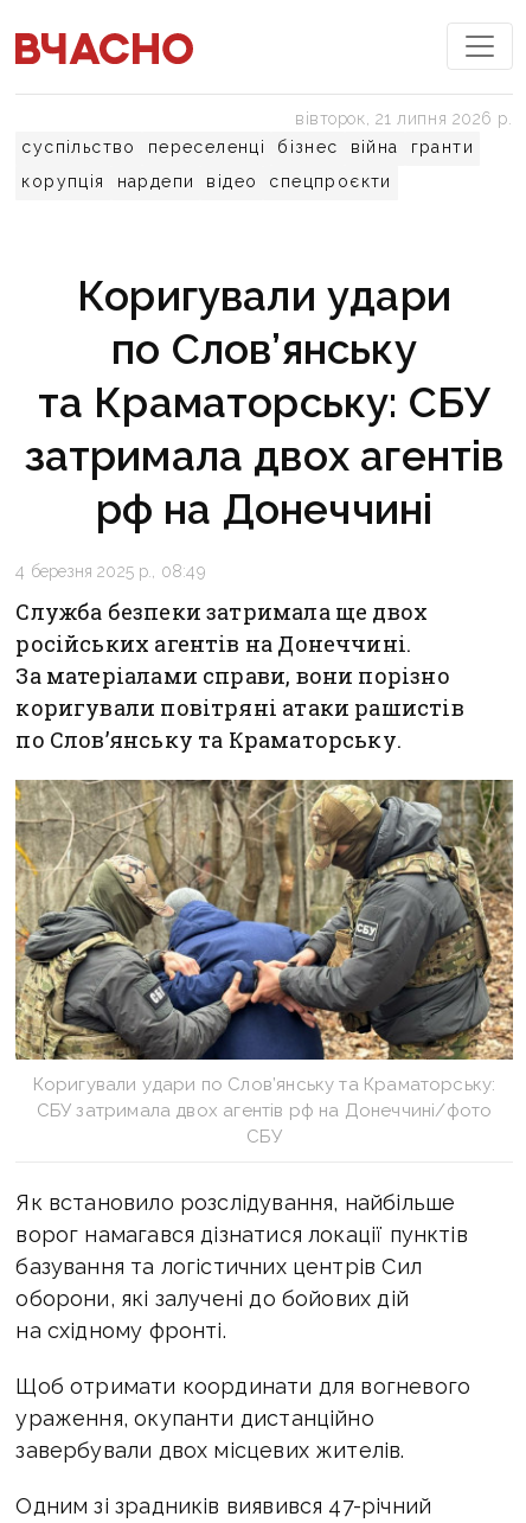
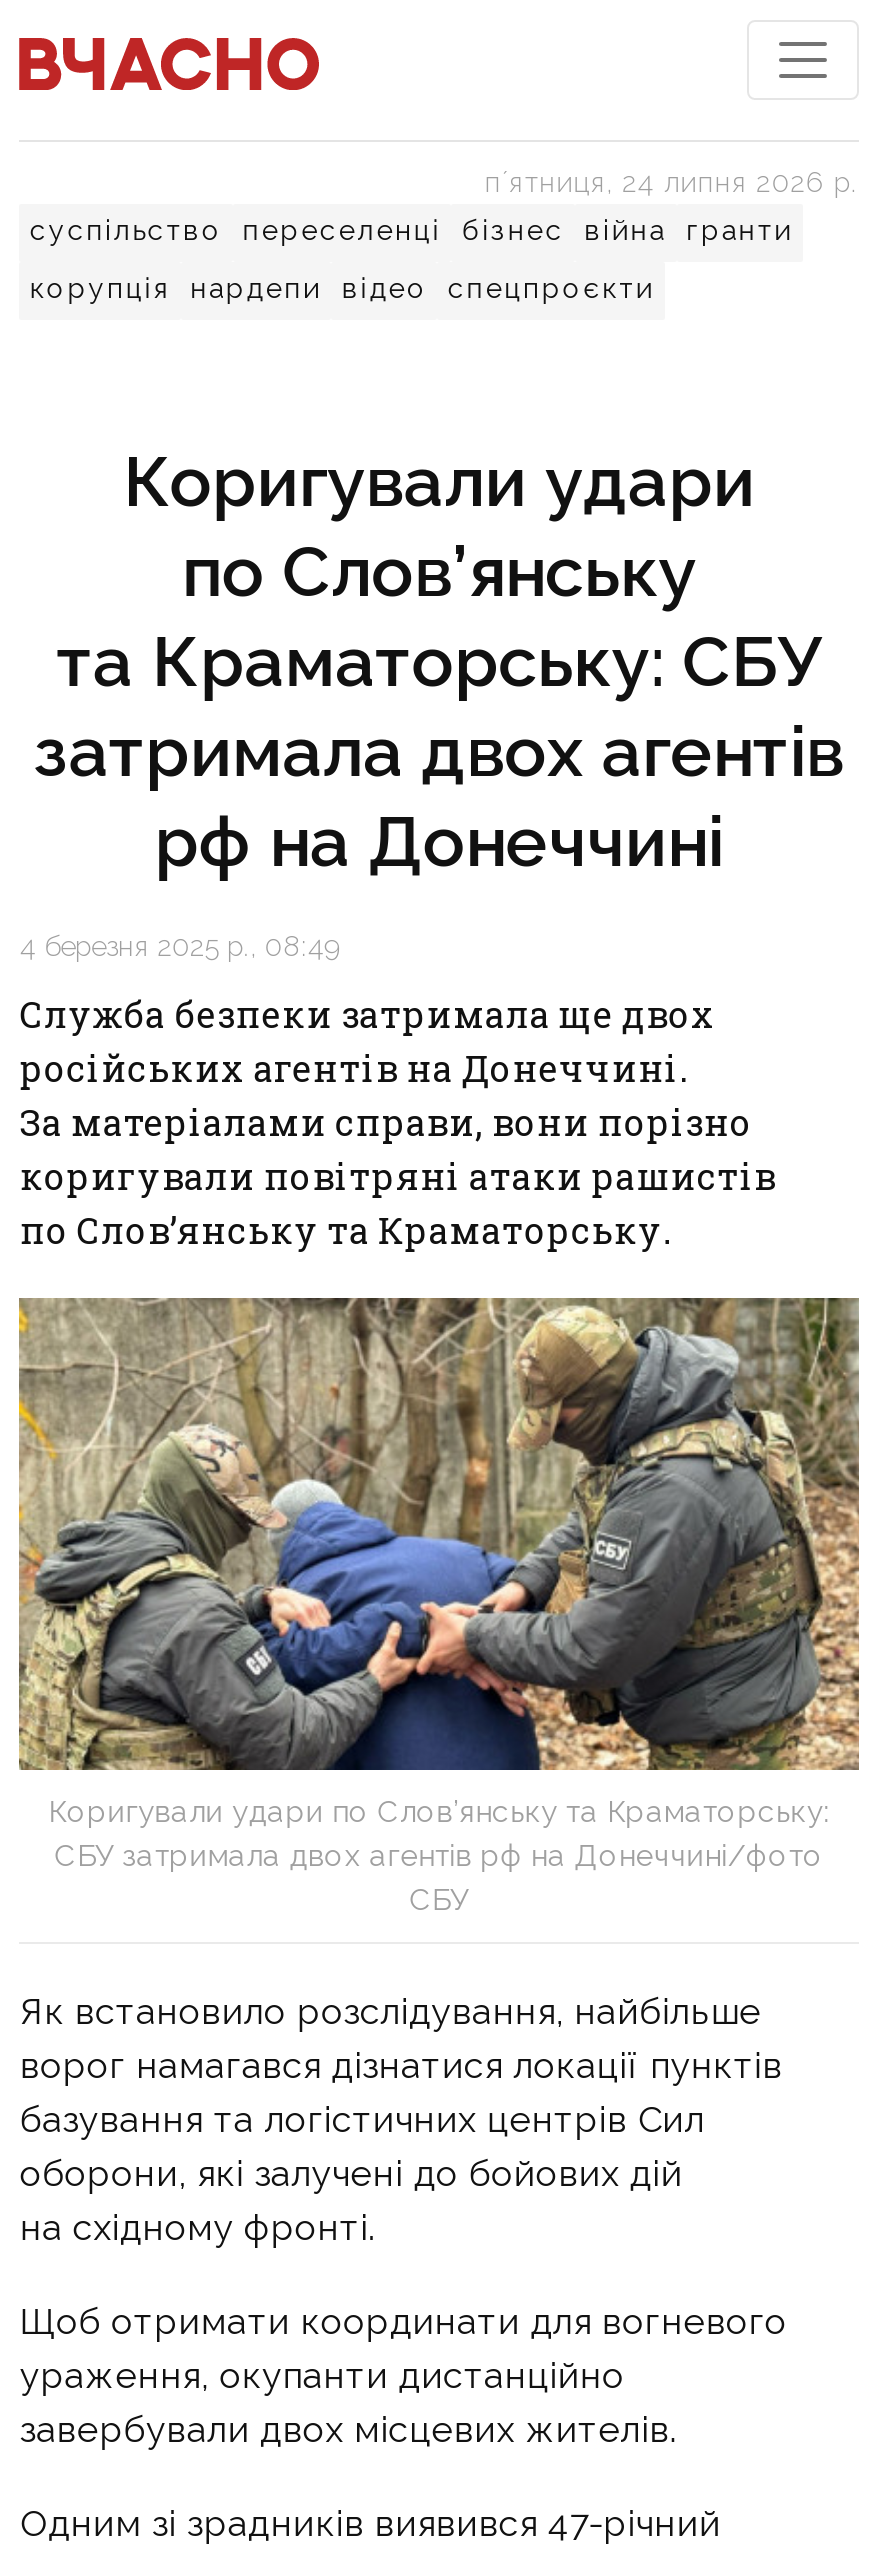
- вівторок, 21 липня 2026 р.
+ пʼятниця, 24 липня 2026 р.
